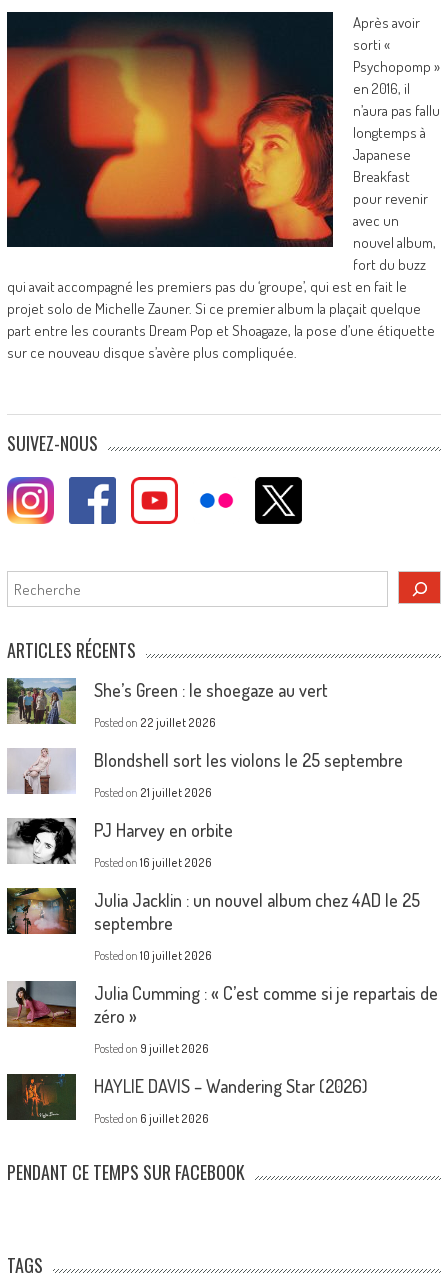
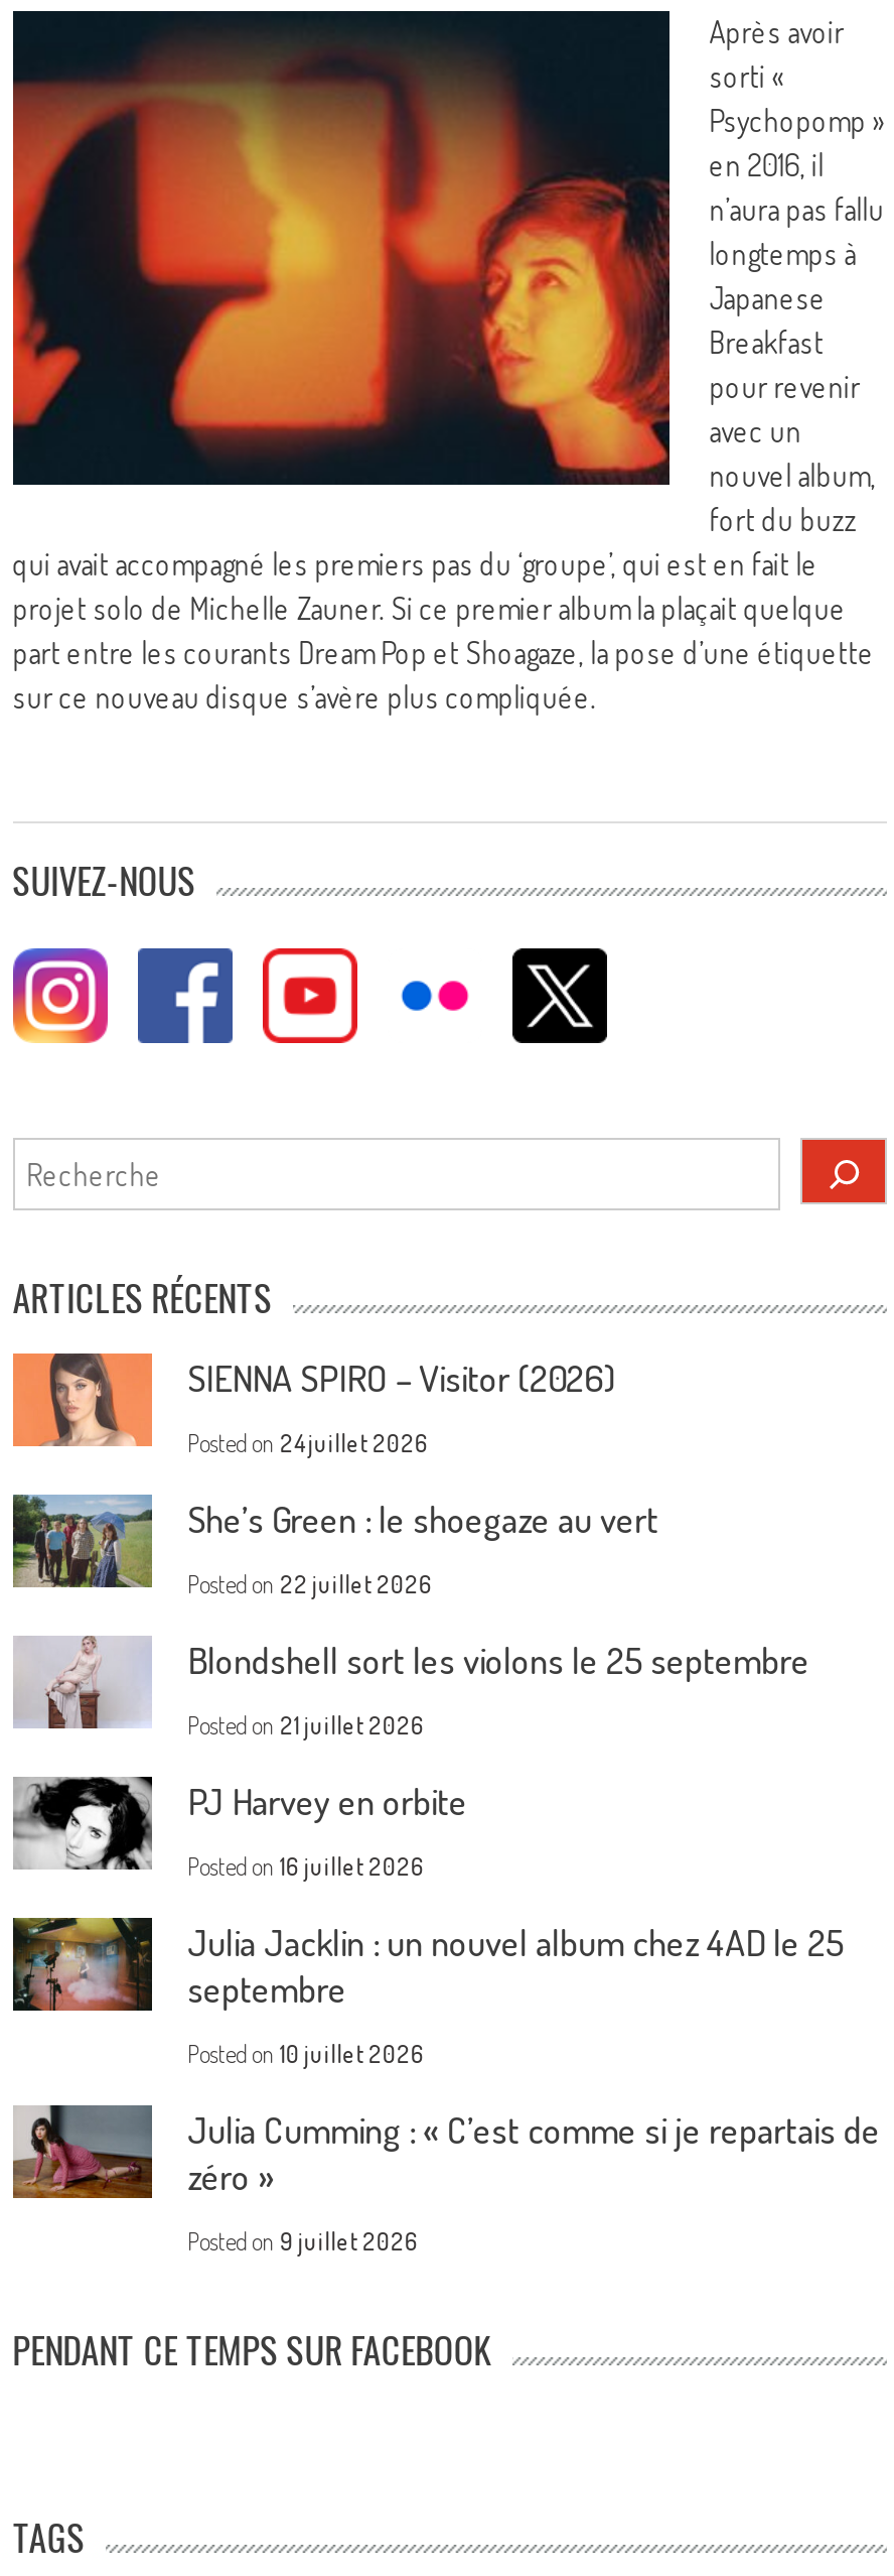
+ [image]
+ SIENNA SPIRO – Visitor (2026)
+ Posted on 24 juillet 2026

moved down: [image] | She’s Green : le shoegaze au vert | Posted on 22 juillet 2026 | ... | zéro » | Posted on 9 juillet 2026

- [image]
- HAYLIE DAVIS – Wandering Star (2026)
- Posted on 6 juillet 2026
